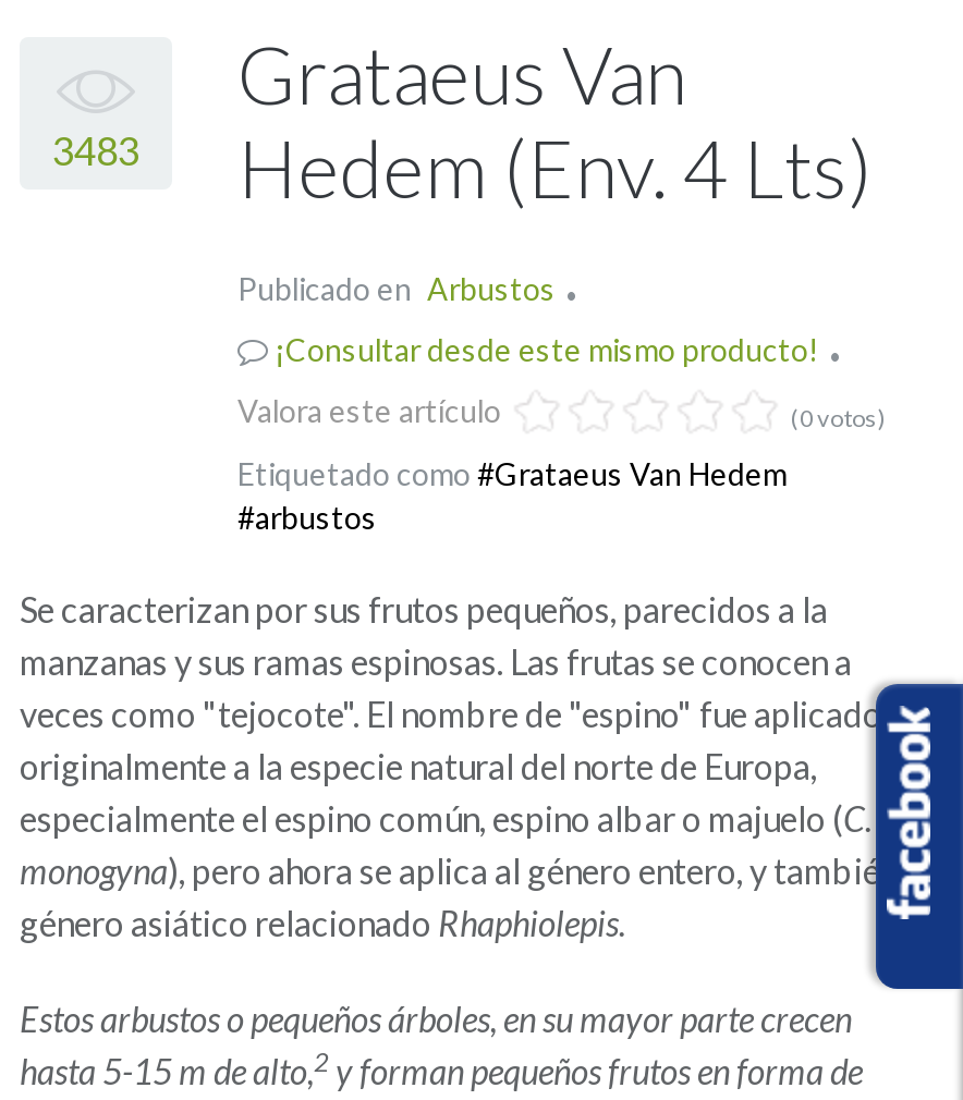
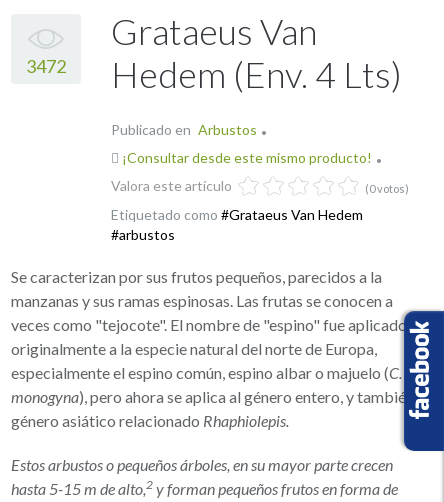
- 3483
+ 3472
